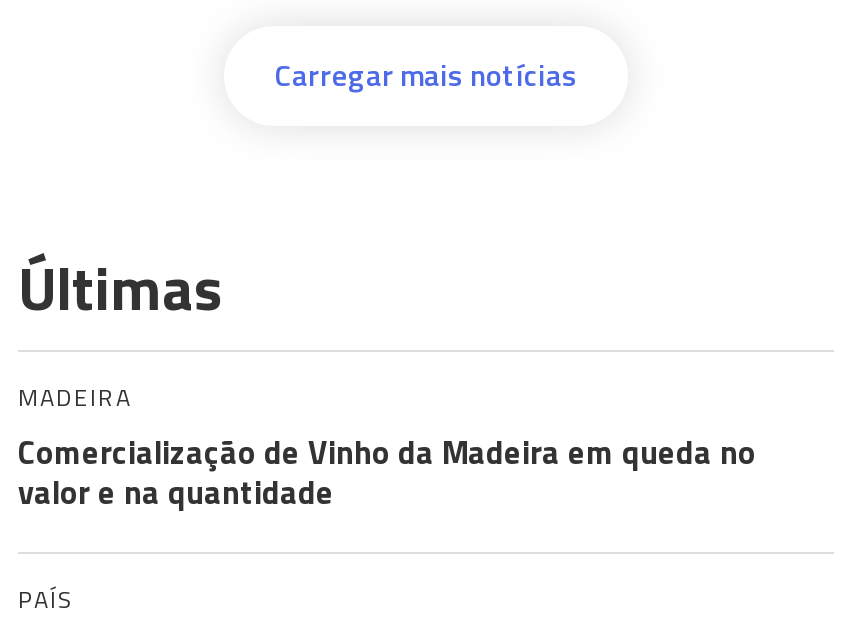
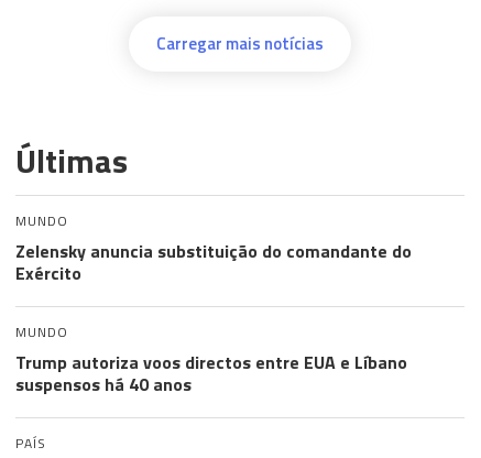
- MADEIRA
- Comercialização de Vinho da Madeira em queda no
- valor e na quantidade
+ MUNDO
+ Zelensky anuncia substituição do comandante do
+ Exército
+ MUNDO
+ Trump autoriza voos directos entre EUA e Líbano
+ suspensos há 40 anos
